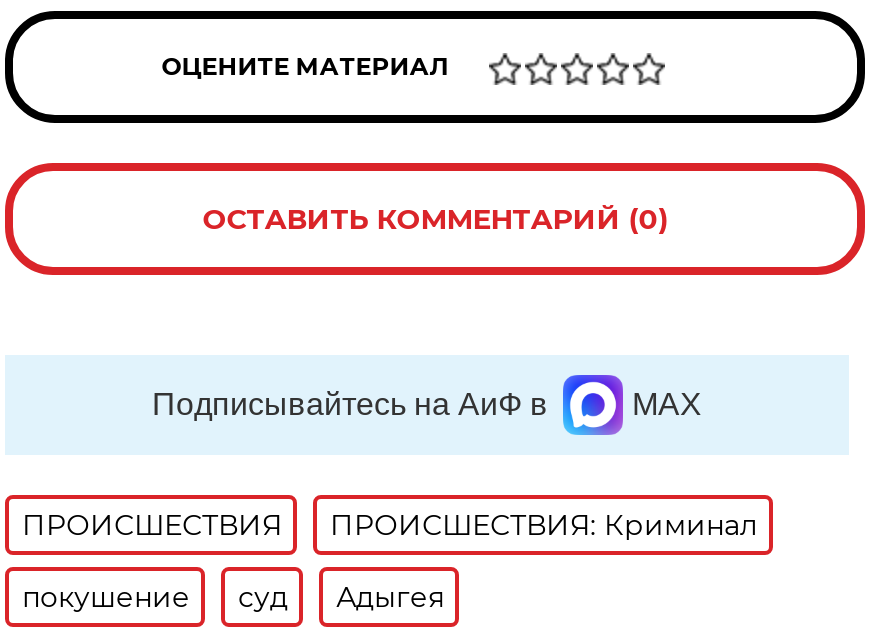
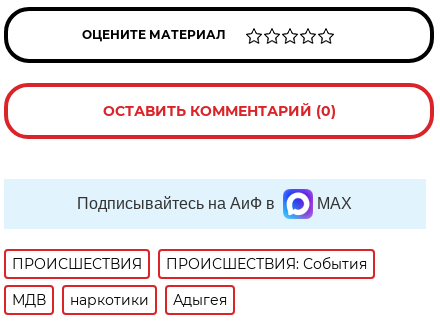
- ПРОИСШЕСТВИЯ: Криминал
+ ПРОИСШЕСТВИЯ: События

- покушение
- суд
+ МДВ
+ наркотики
